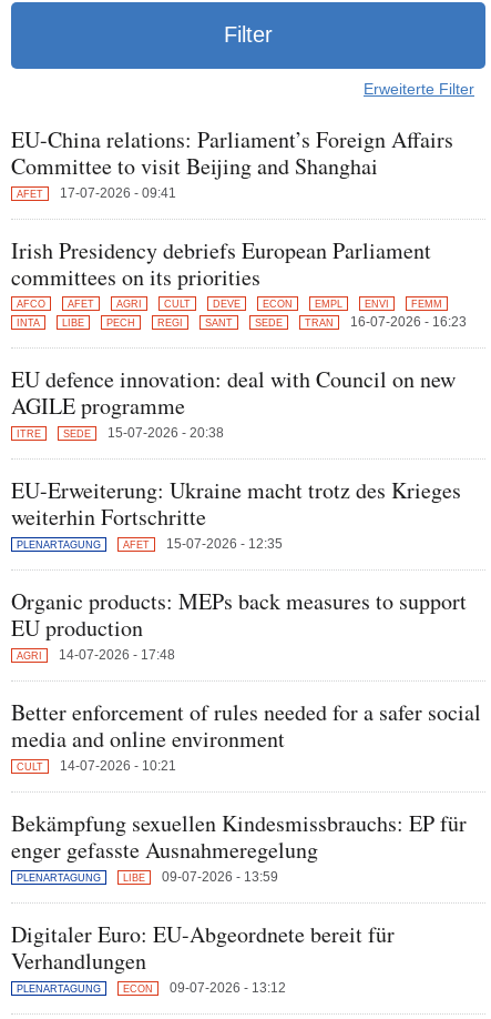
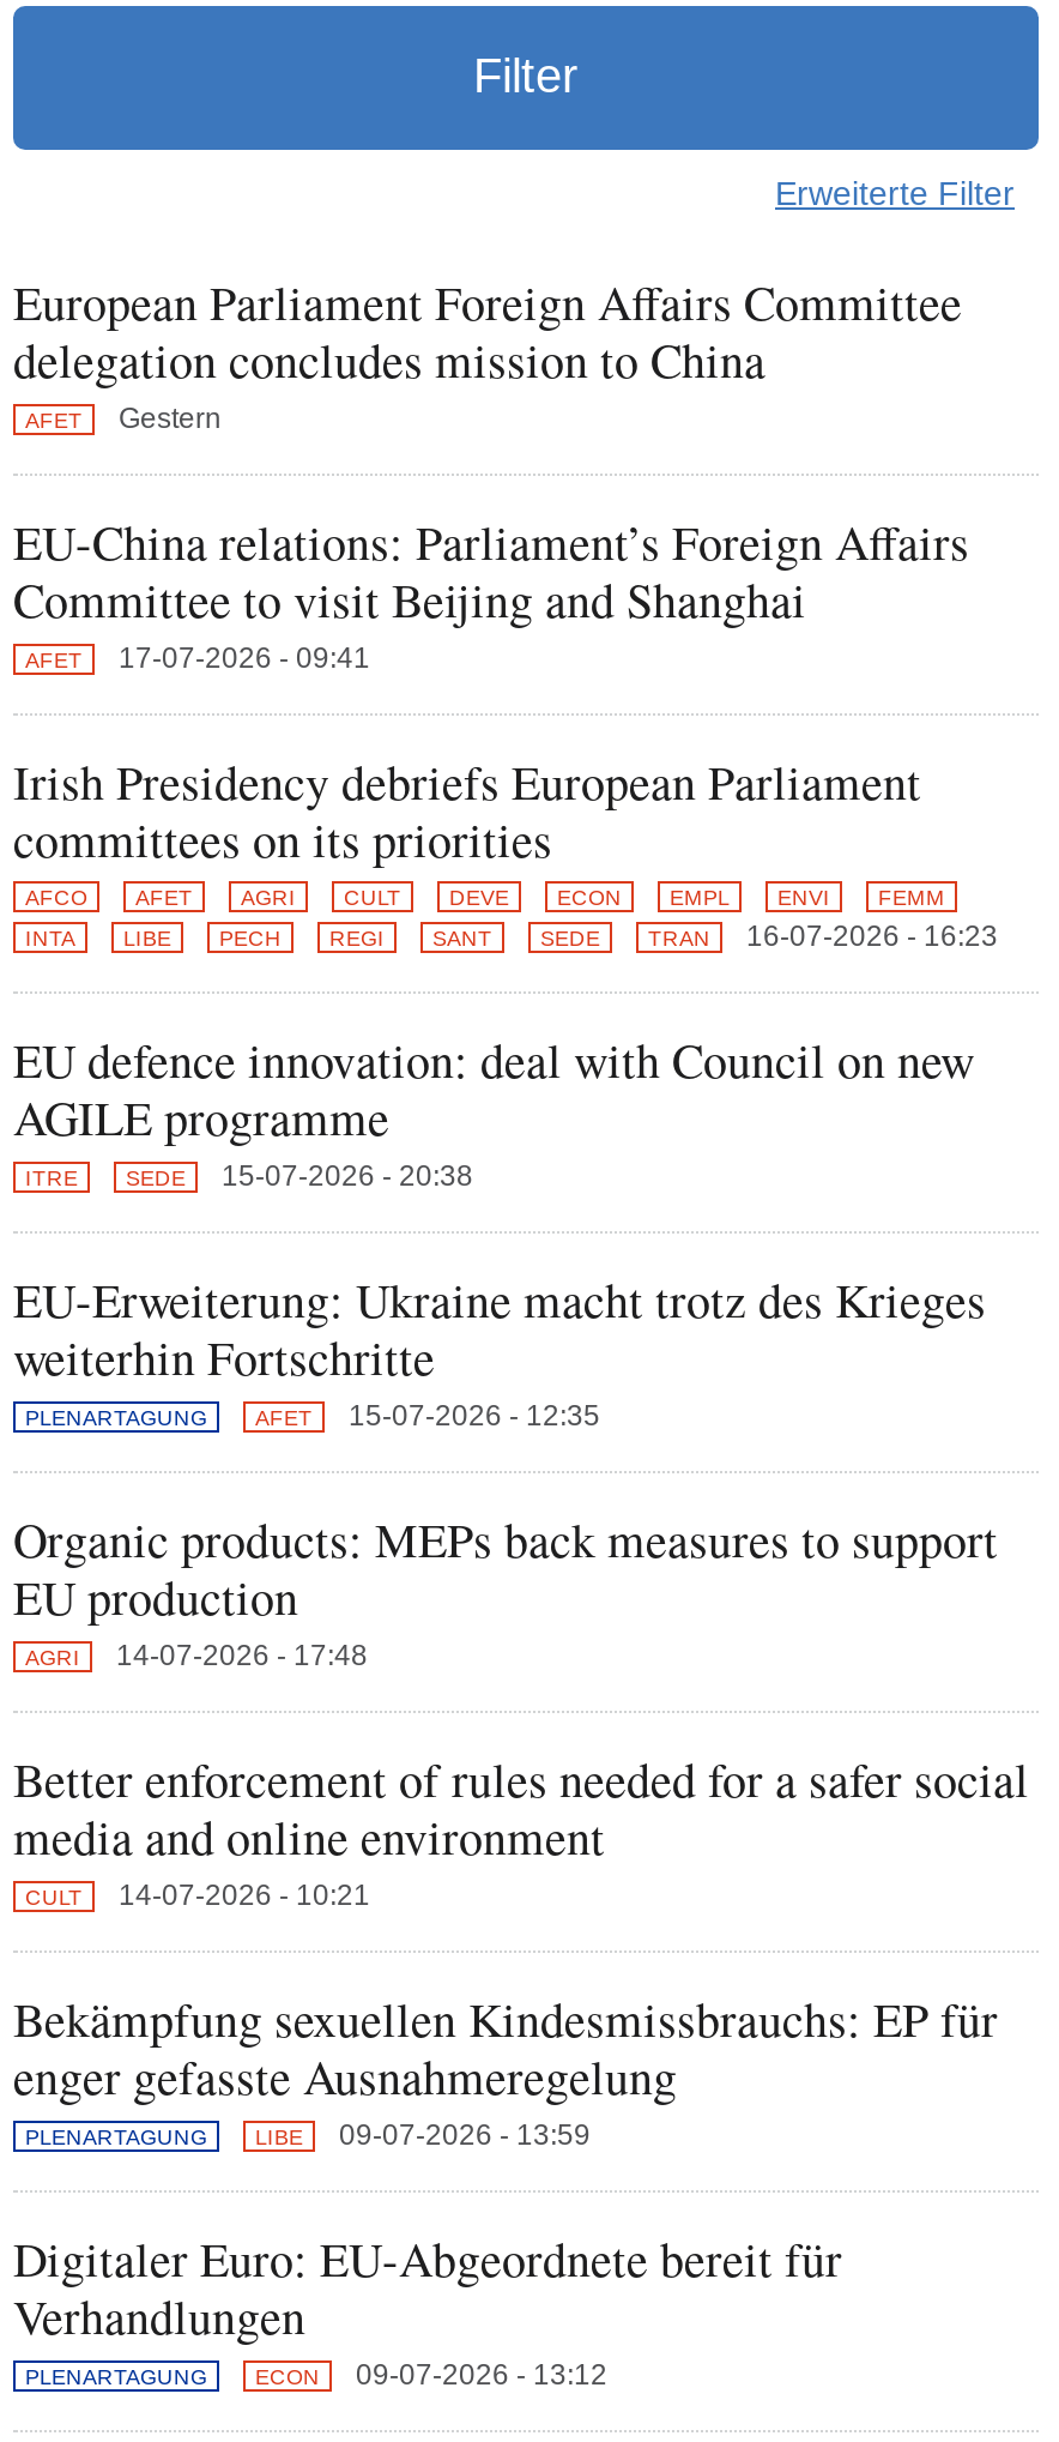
+ European Parliament Foreign Affairs Committee
+ delegation concludes mission to China
+ AFET
+ Gestern
